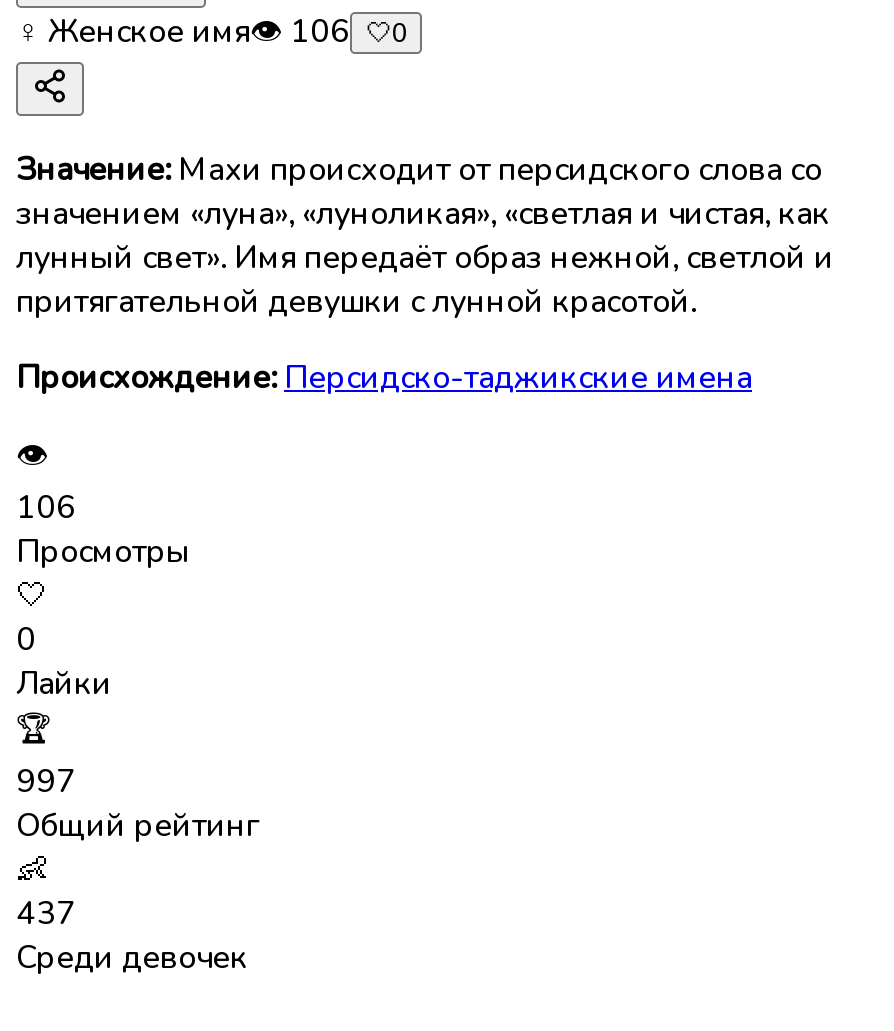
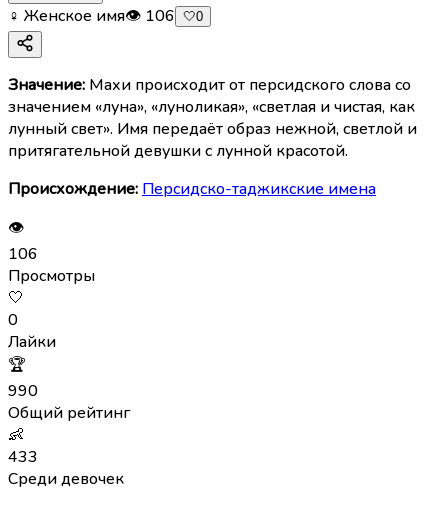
- 997
+ 990

- 437
+ 433
